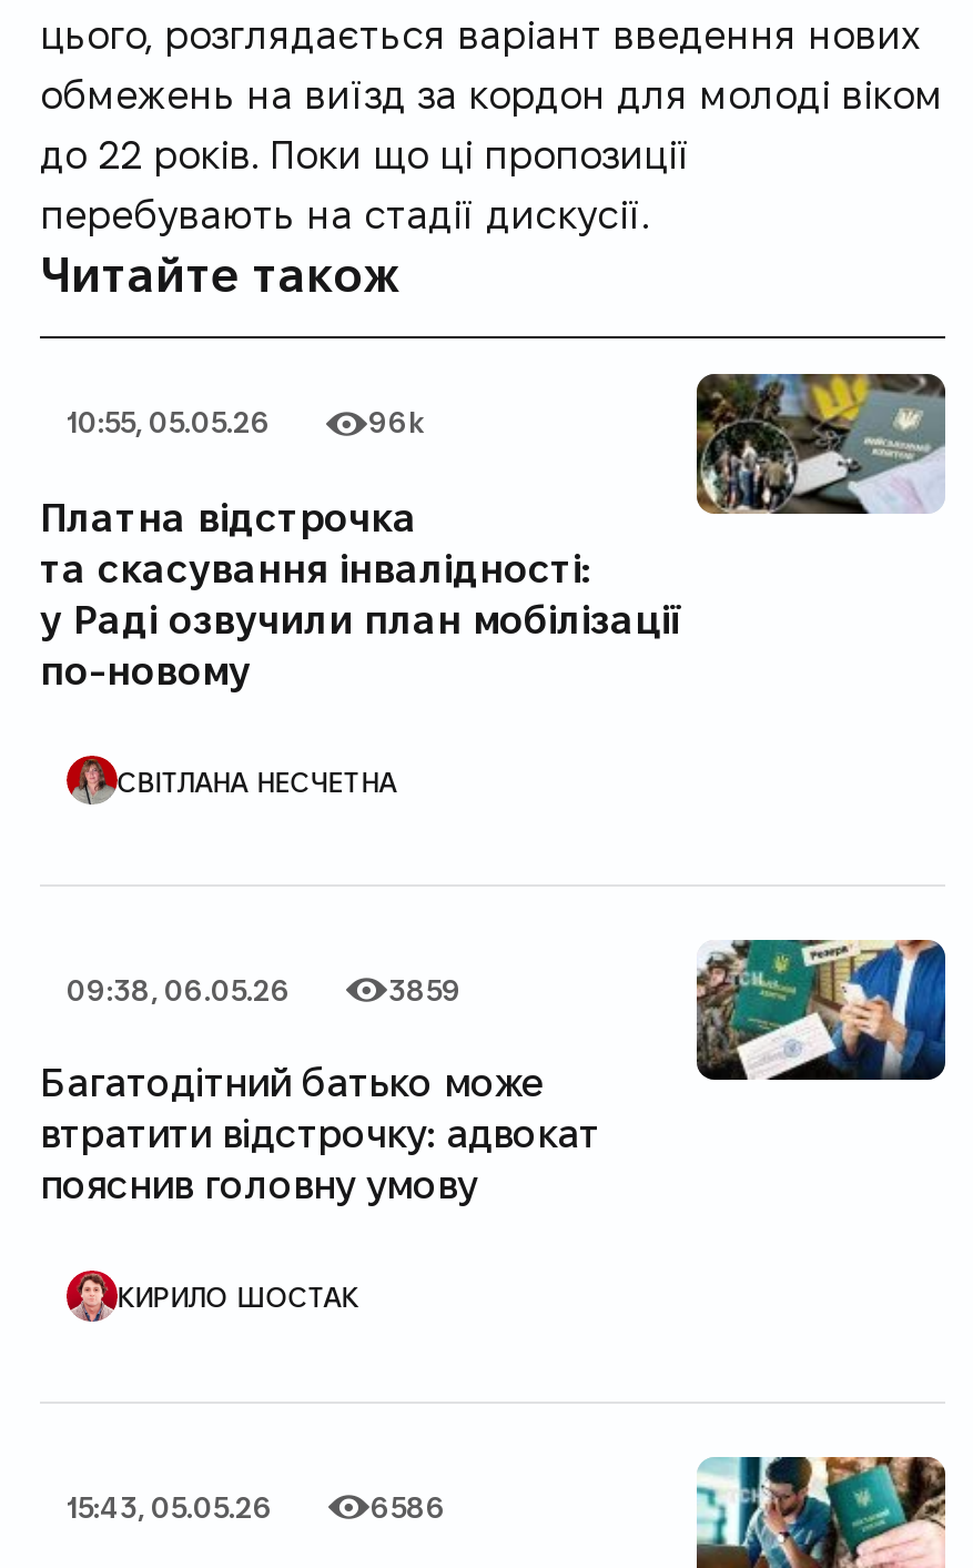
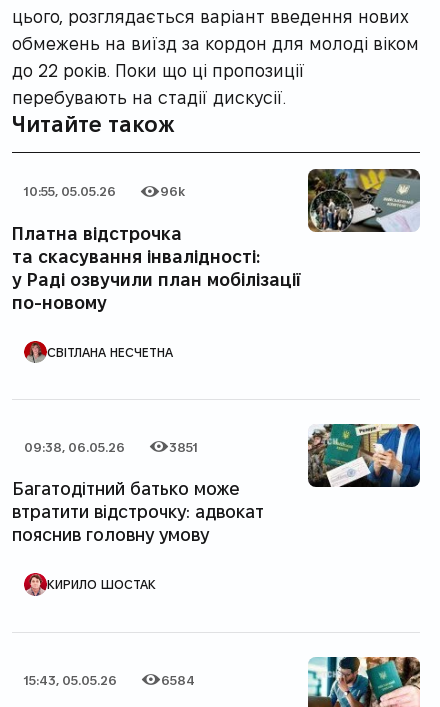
- 3859
+ 3851

- 6586
+ 6584
